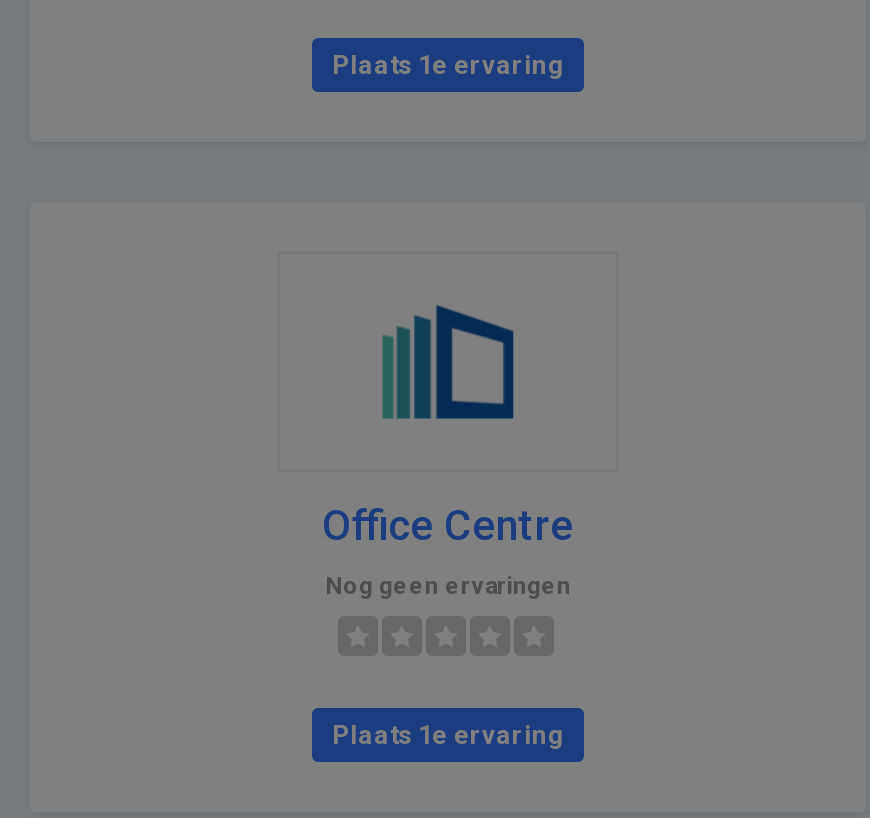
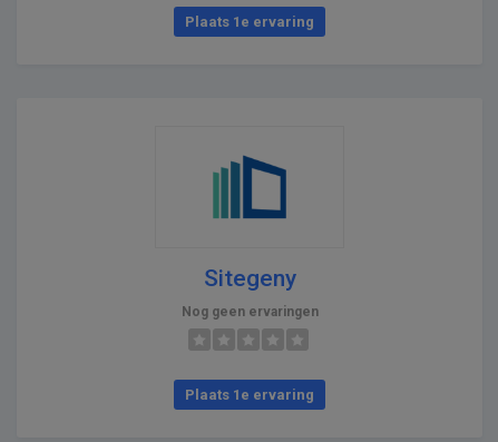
- Office Centre
+ Sitegeny
